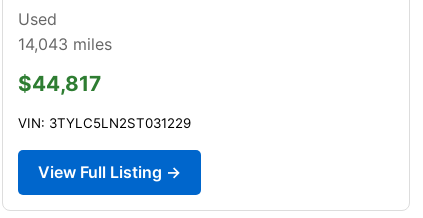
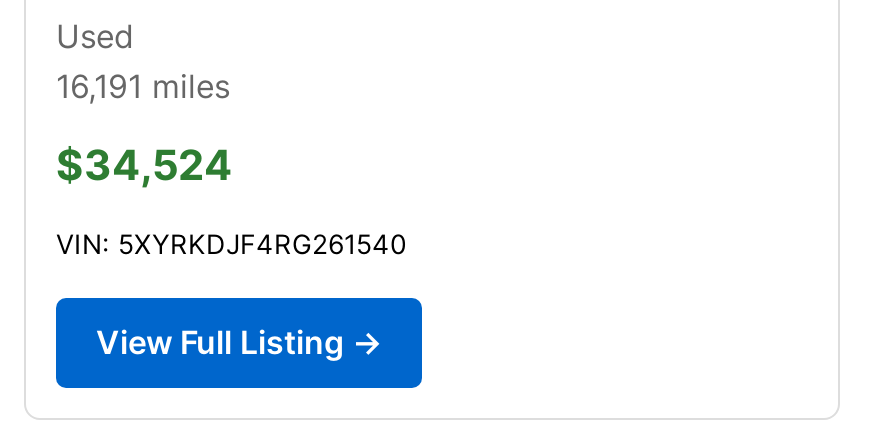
- 14,043 miles
+ 16,191 miles

- $44,817
+ $34,524

- VIN: 3TYLC5LN2ST031229
+ VIN: 5XYRKDJF4RG261540
